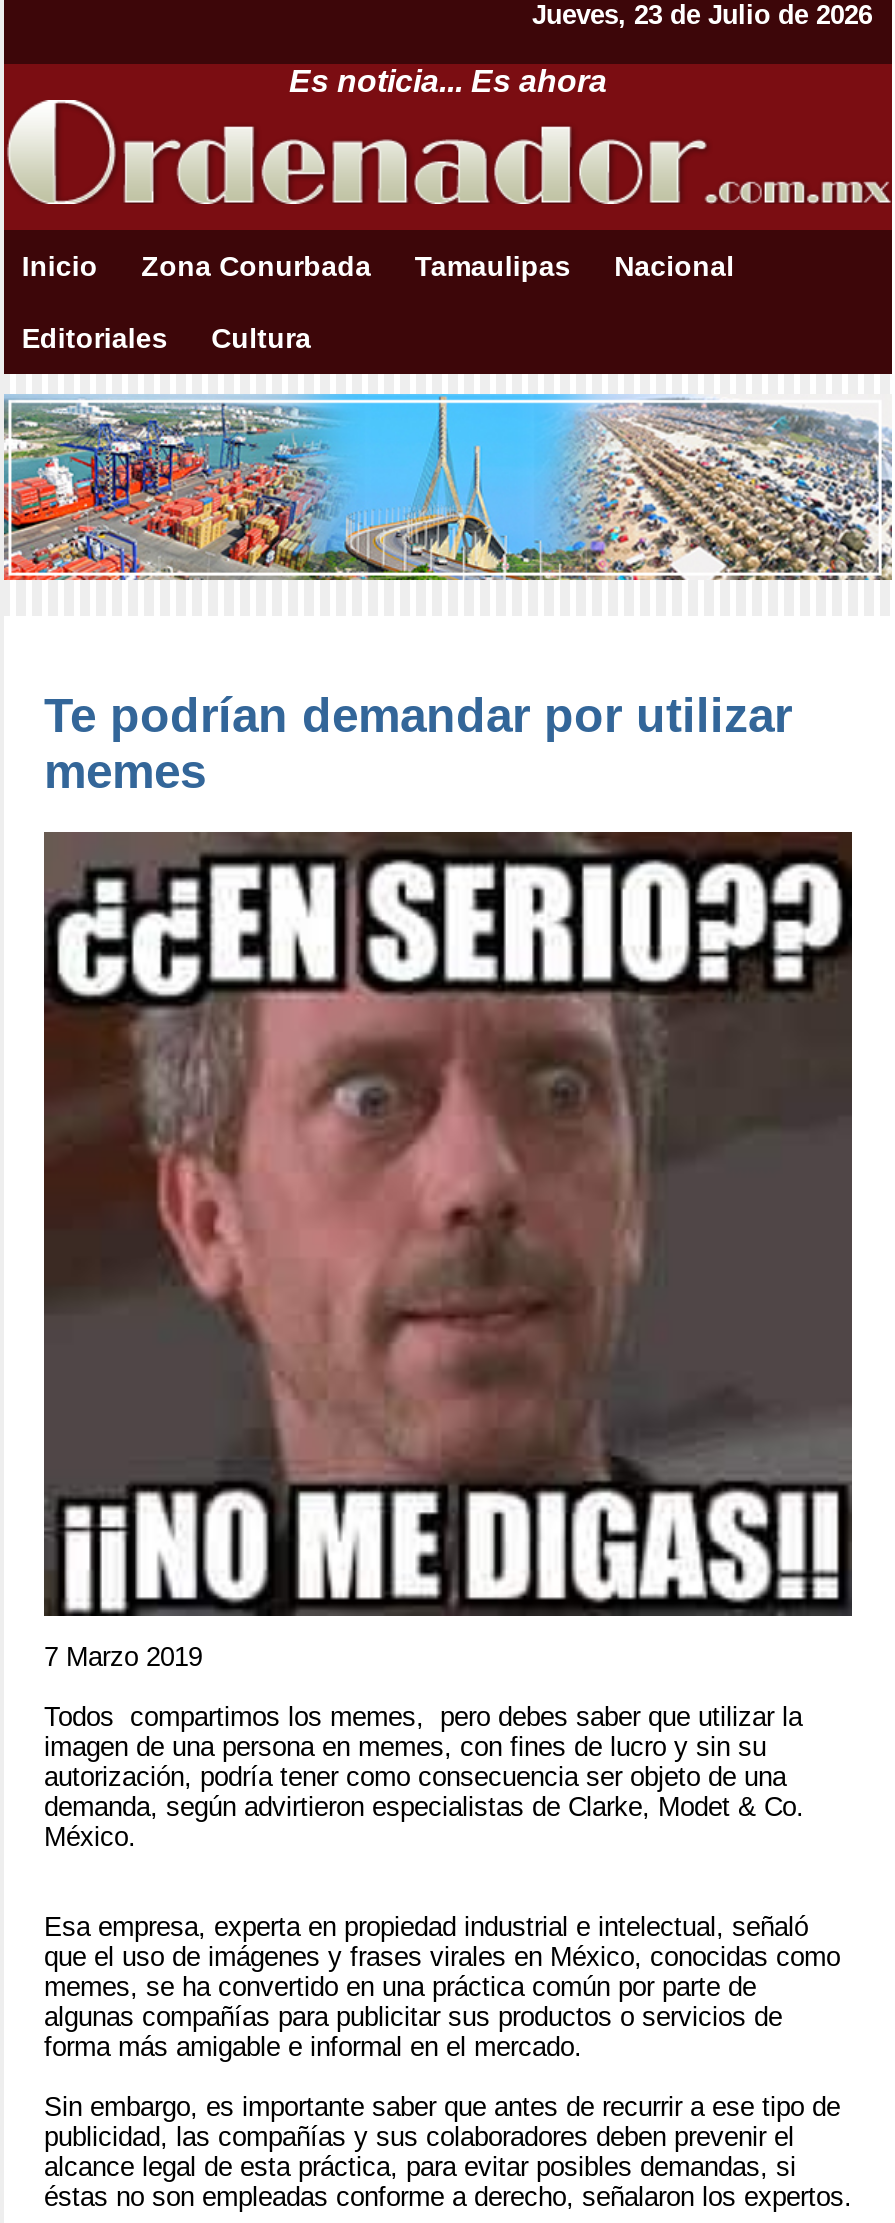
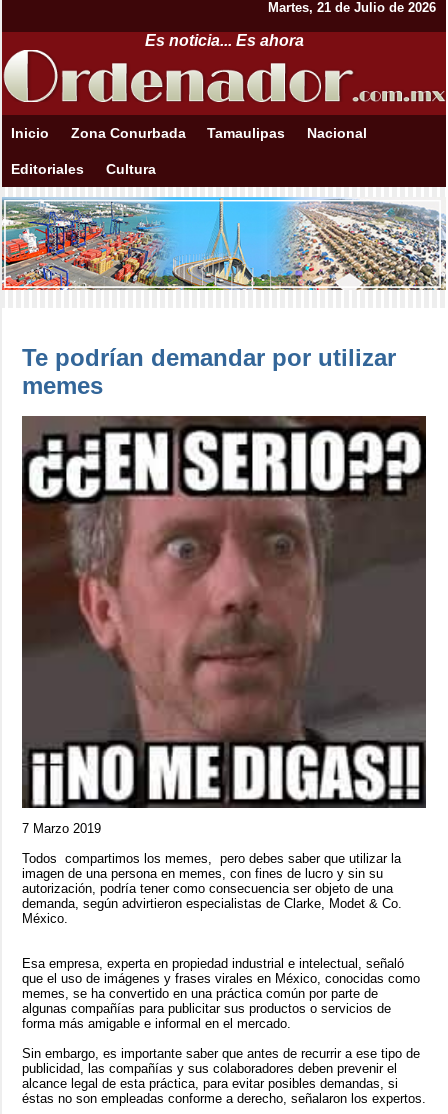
- Jueves, 23 de Julio de 2026
+ Martes, 21 de Julio de 2026
